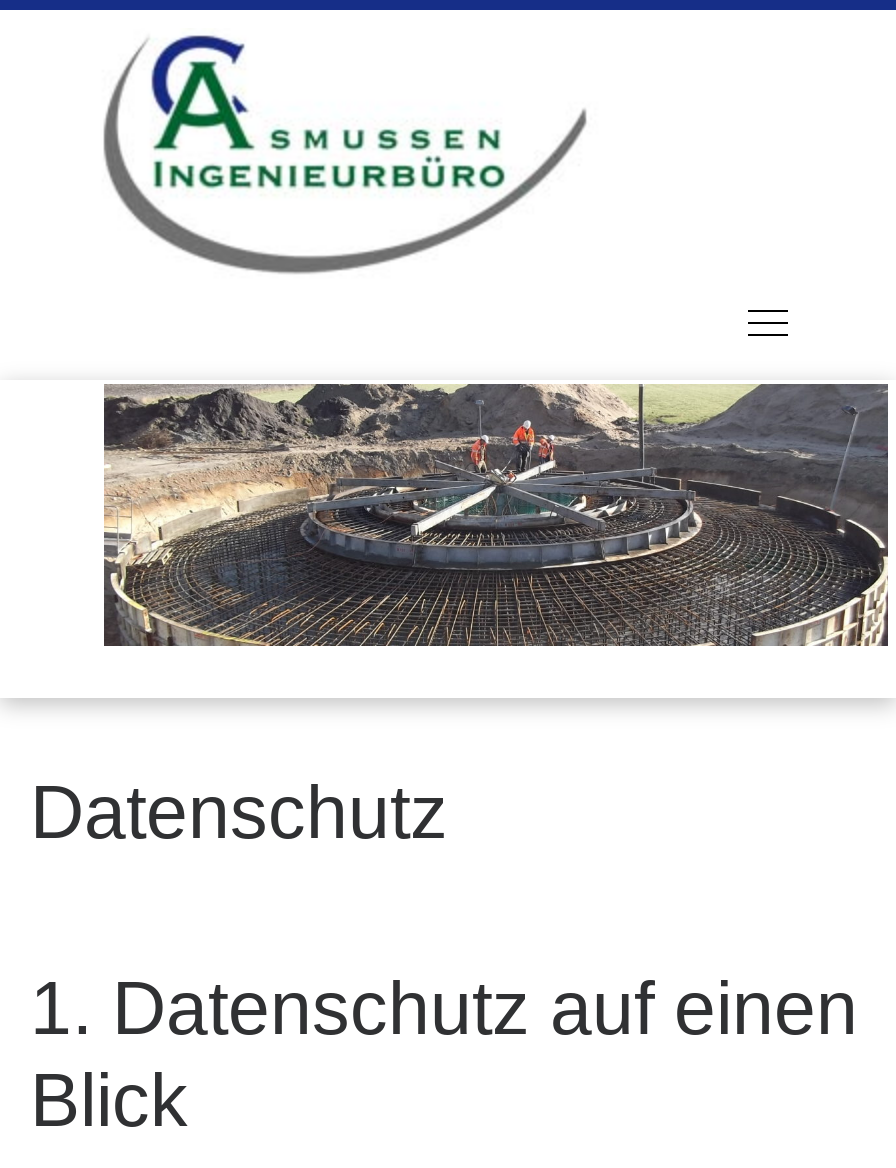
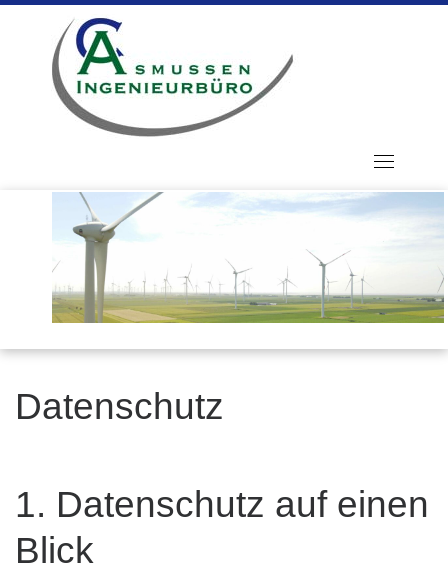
- [image]
+ [image]
